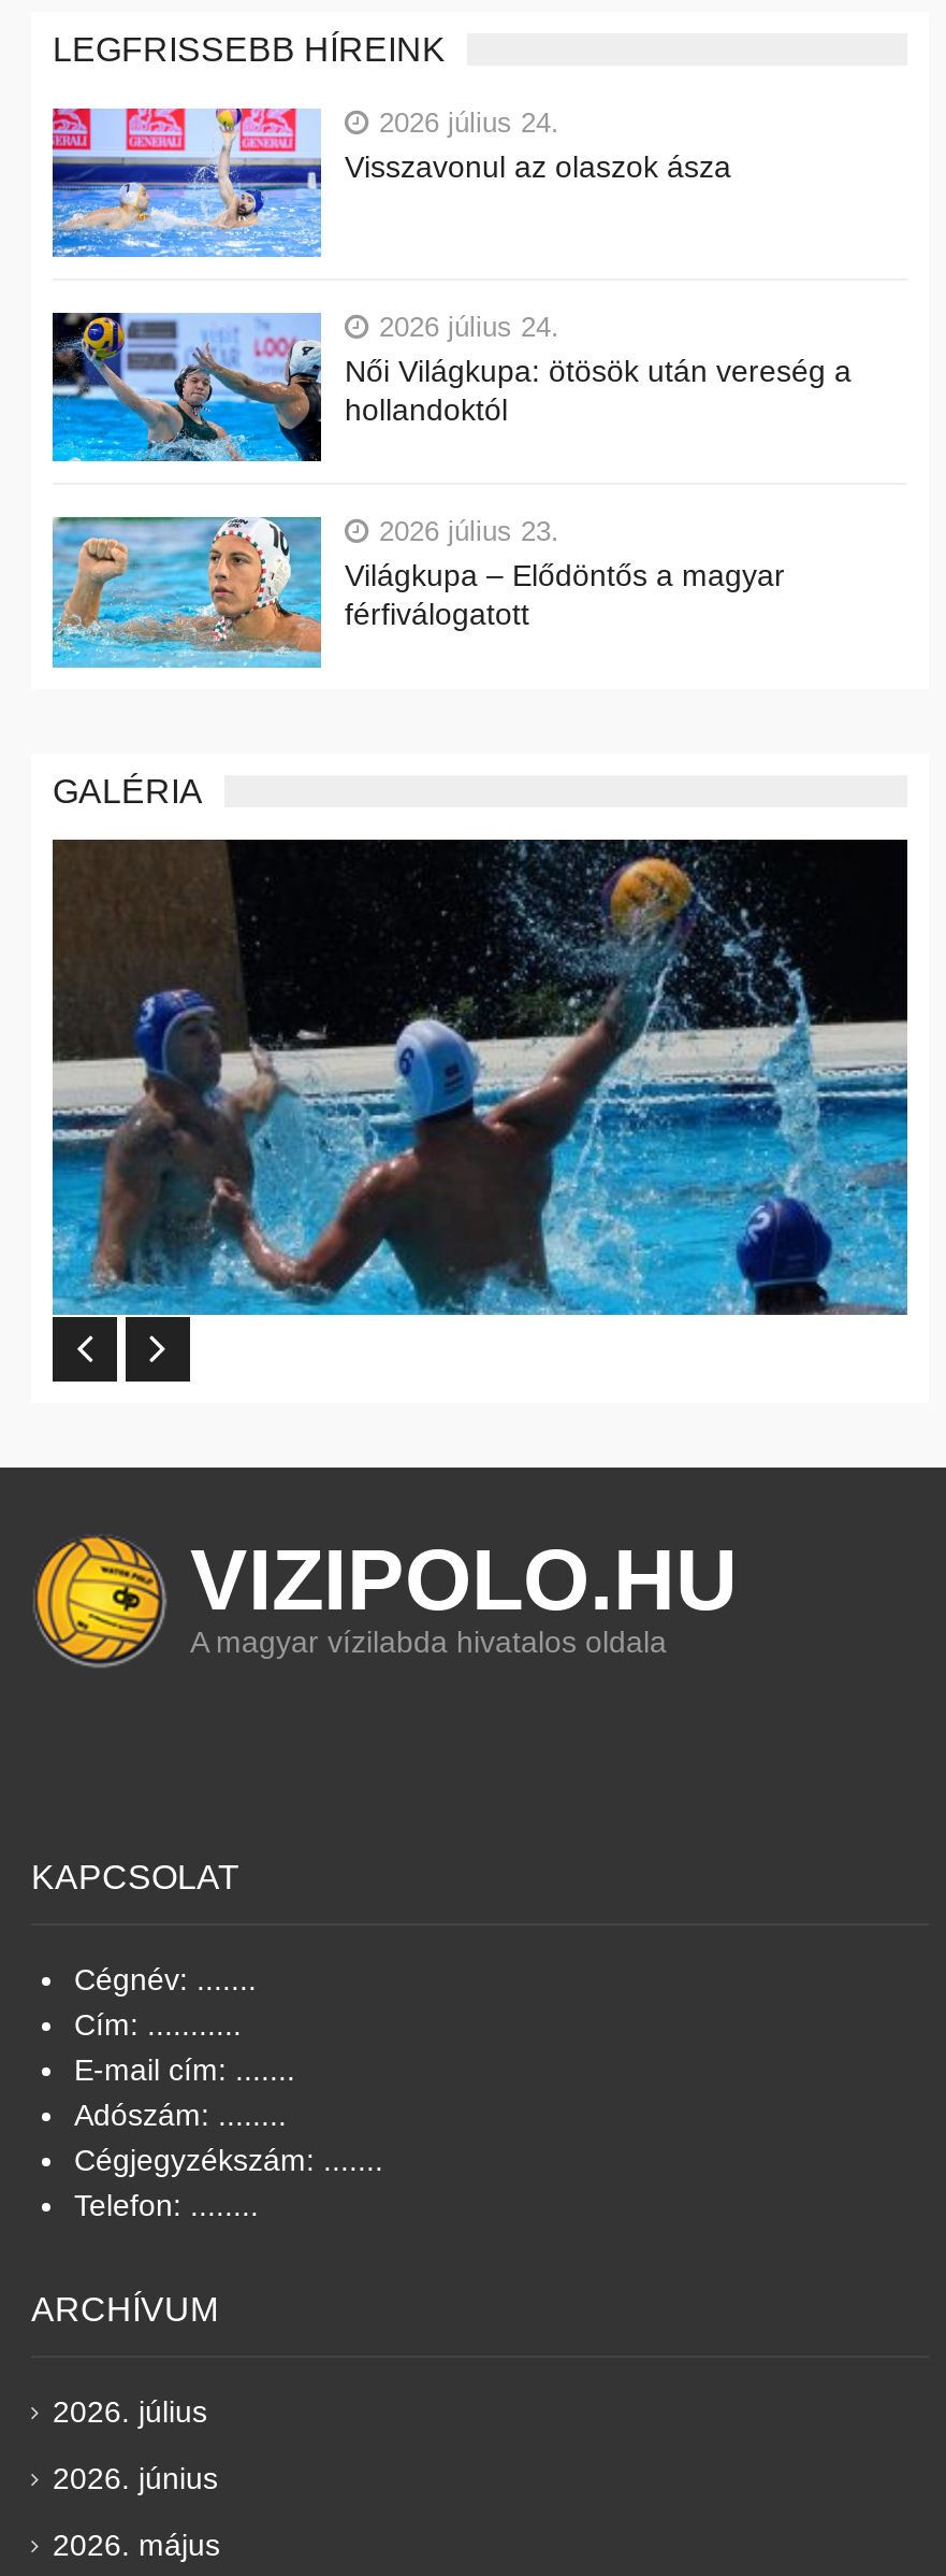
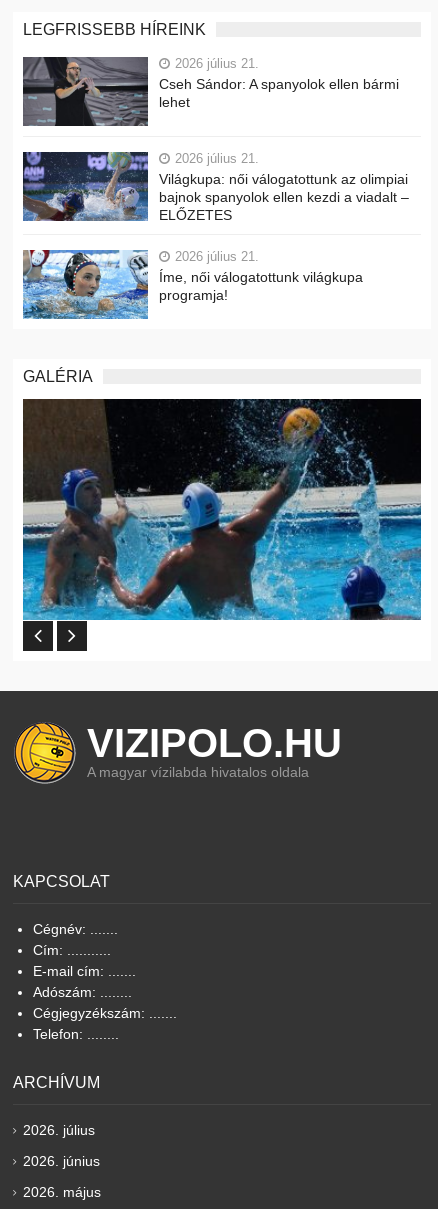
- [image]
- 2026 július 24.
- Visszavonul az olaszok ásza
+ [image]
+ 2026 július 21.
+ Cseh Sándor: A spanyolok ellen bármi
+ lehet

- [image]
- 2026 július 24.
- Női Világkupa: ötösök után vereség a
- hollandoktól
+ [image]
+ 2026 július 21.
+ Világkupa: női válogatottunk az olimpiai
+ bajnok spanyolok ellen kezdi a viadalt –
+ ELŐZETES

- [image]
- 2026 július 23.
- Világkupa – Elődöntős a magyar
- férfiválogatott
+ [image]
+ 2026 július 21.
+ Íme, női válogatottunk világkupa
+ programja!
